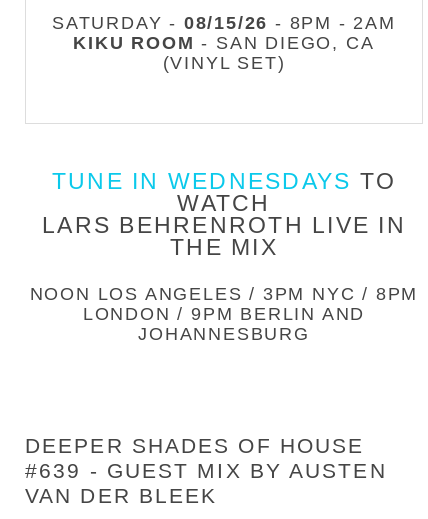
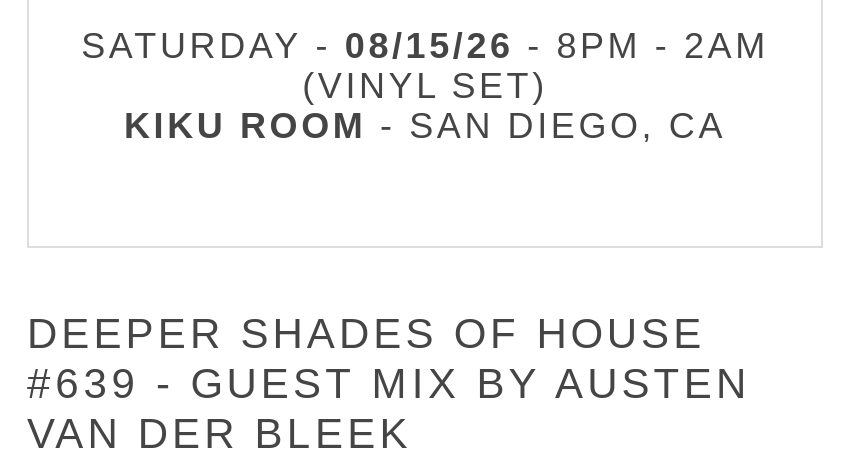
moved down: KIKU ROOM - SAN DIEGO, CA

moved up: (VINYL SET)

- TUNE IN WEDNESDAYS TO
- WATCH
- LARS BEHRENROTH LIVE IN
- THE MIX
- NOON LOS ANGELES / 3PM NYC / 8PM
- LONDON / 9PM BERLIN AND
- JOHANNESBURG
